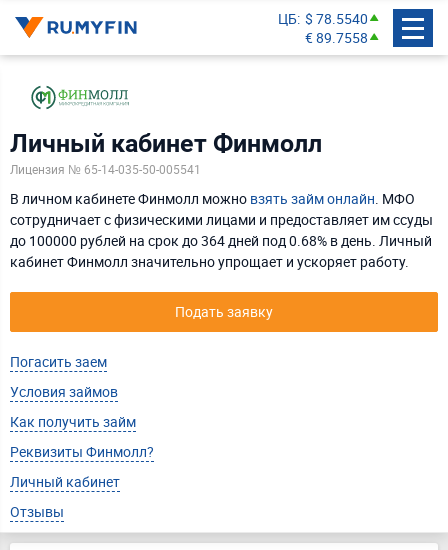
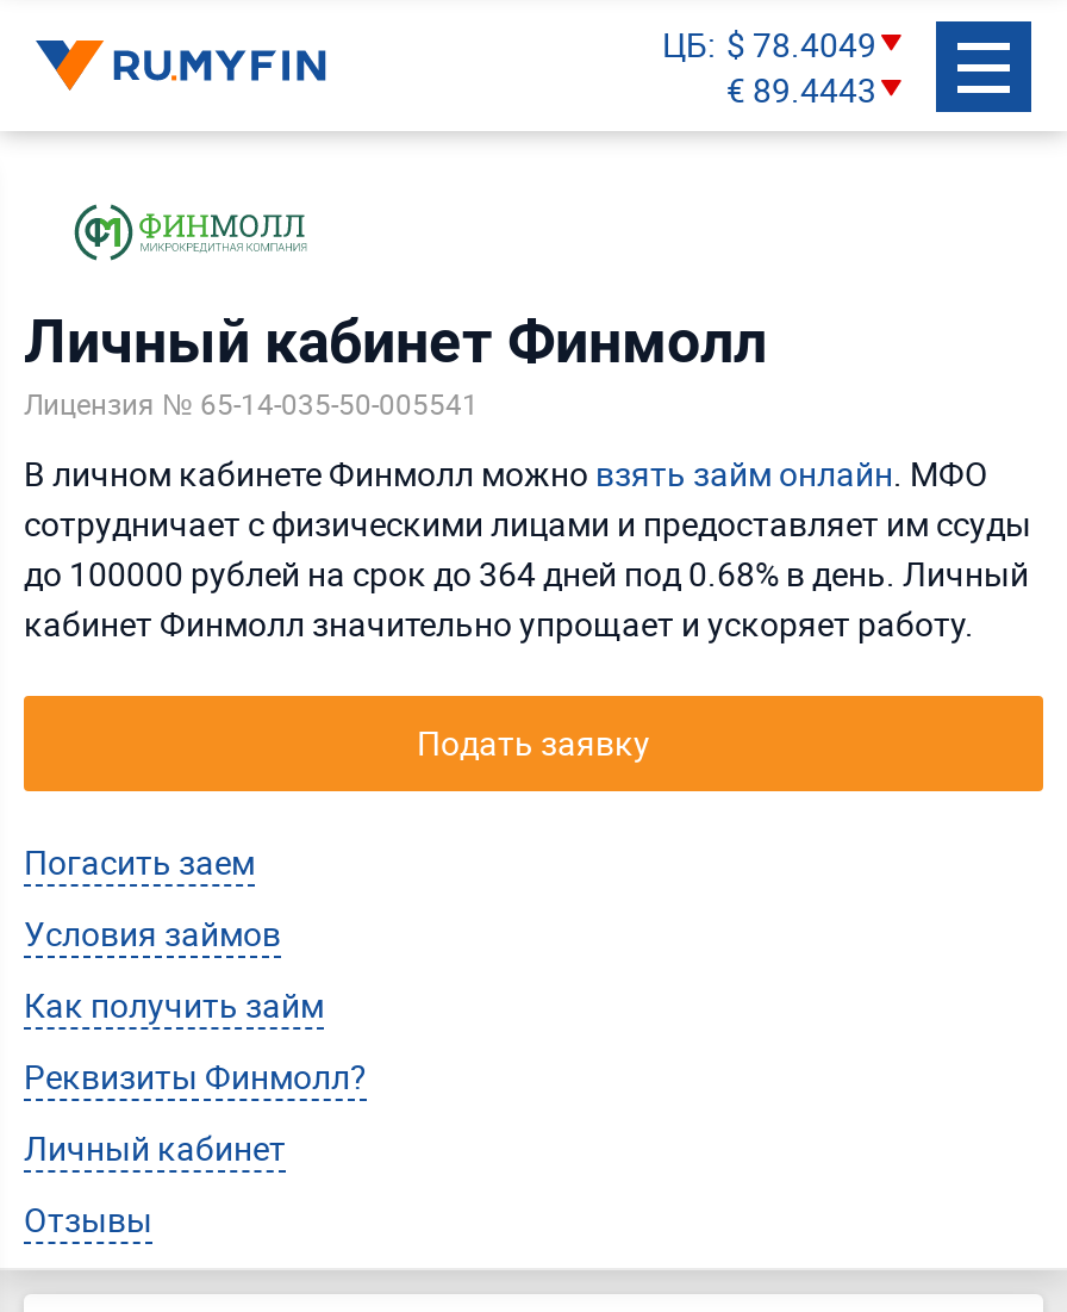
- ЦБ $ 78.5540
+ ЦБ $ 78.4049

- € 89.7558
+ € 89.4443
